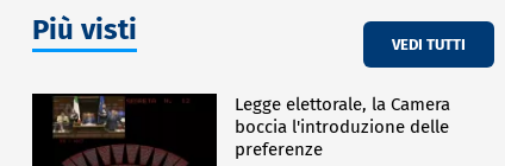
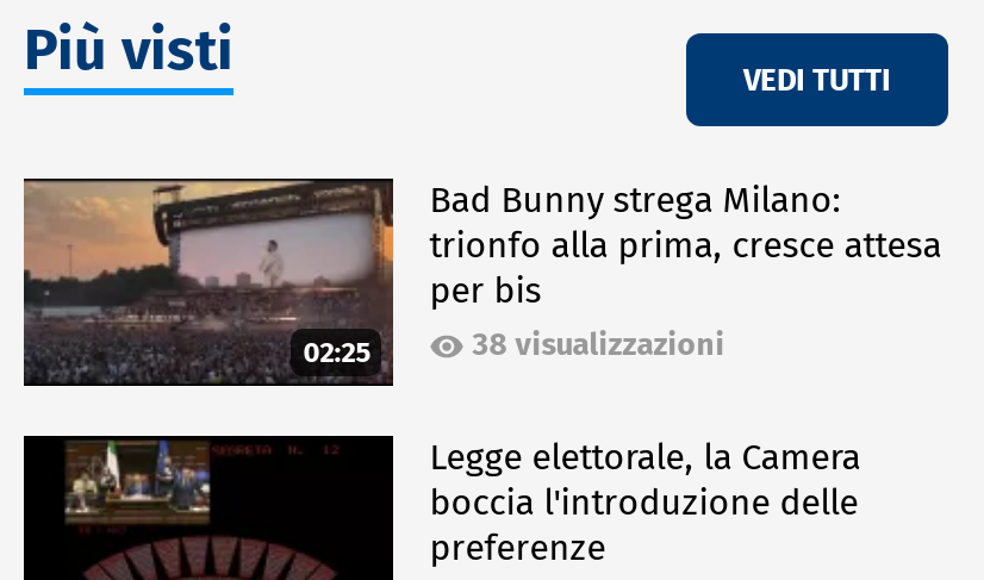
+ [image]
+ 02:25

+ Bad Bunny strega Milano:
+ trionfo alla prima, cresce attesa
+ per bis
+ 38 visualizzazioni
